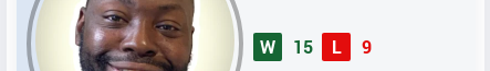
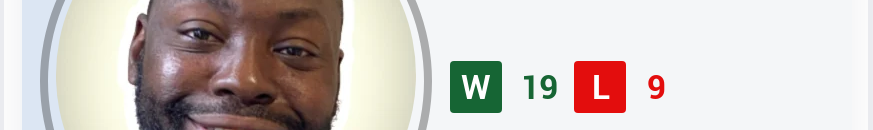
- W 15 L 9
+ W 19 L 9
